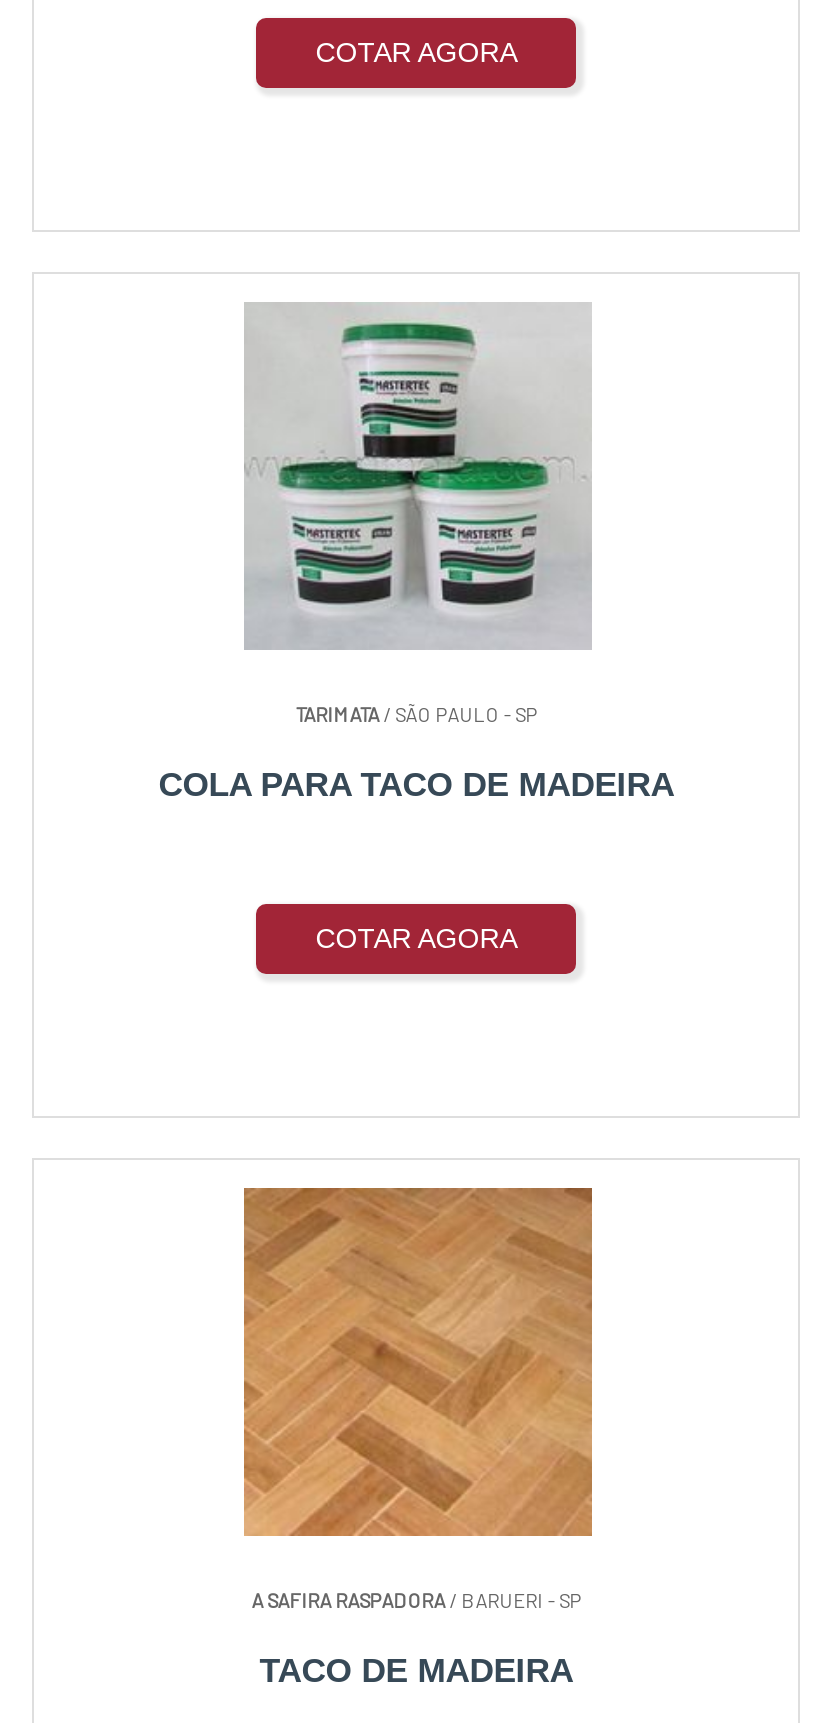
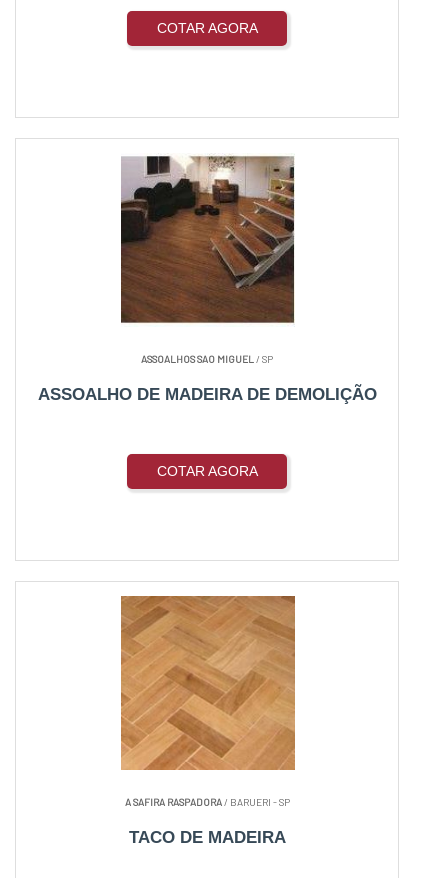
- [image]
- TARIMATA/ SÃO PAULO - SP
+ [image]
+ ASSOALHOS SAO MIGUEL/ SP

- COLA PARA TACO DE MADEIRA
+ ASSOALHO DE MADEIRA DE DEMOLIÇÃO
